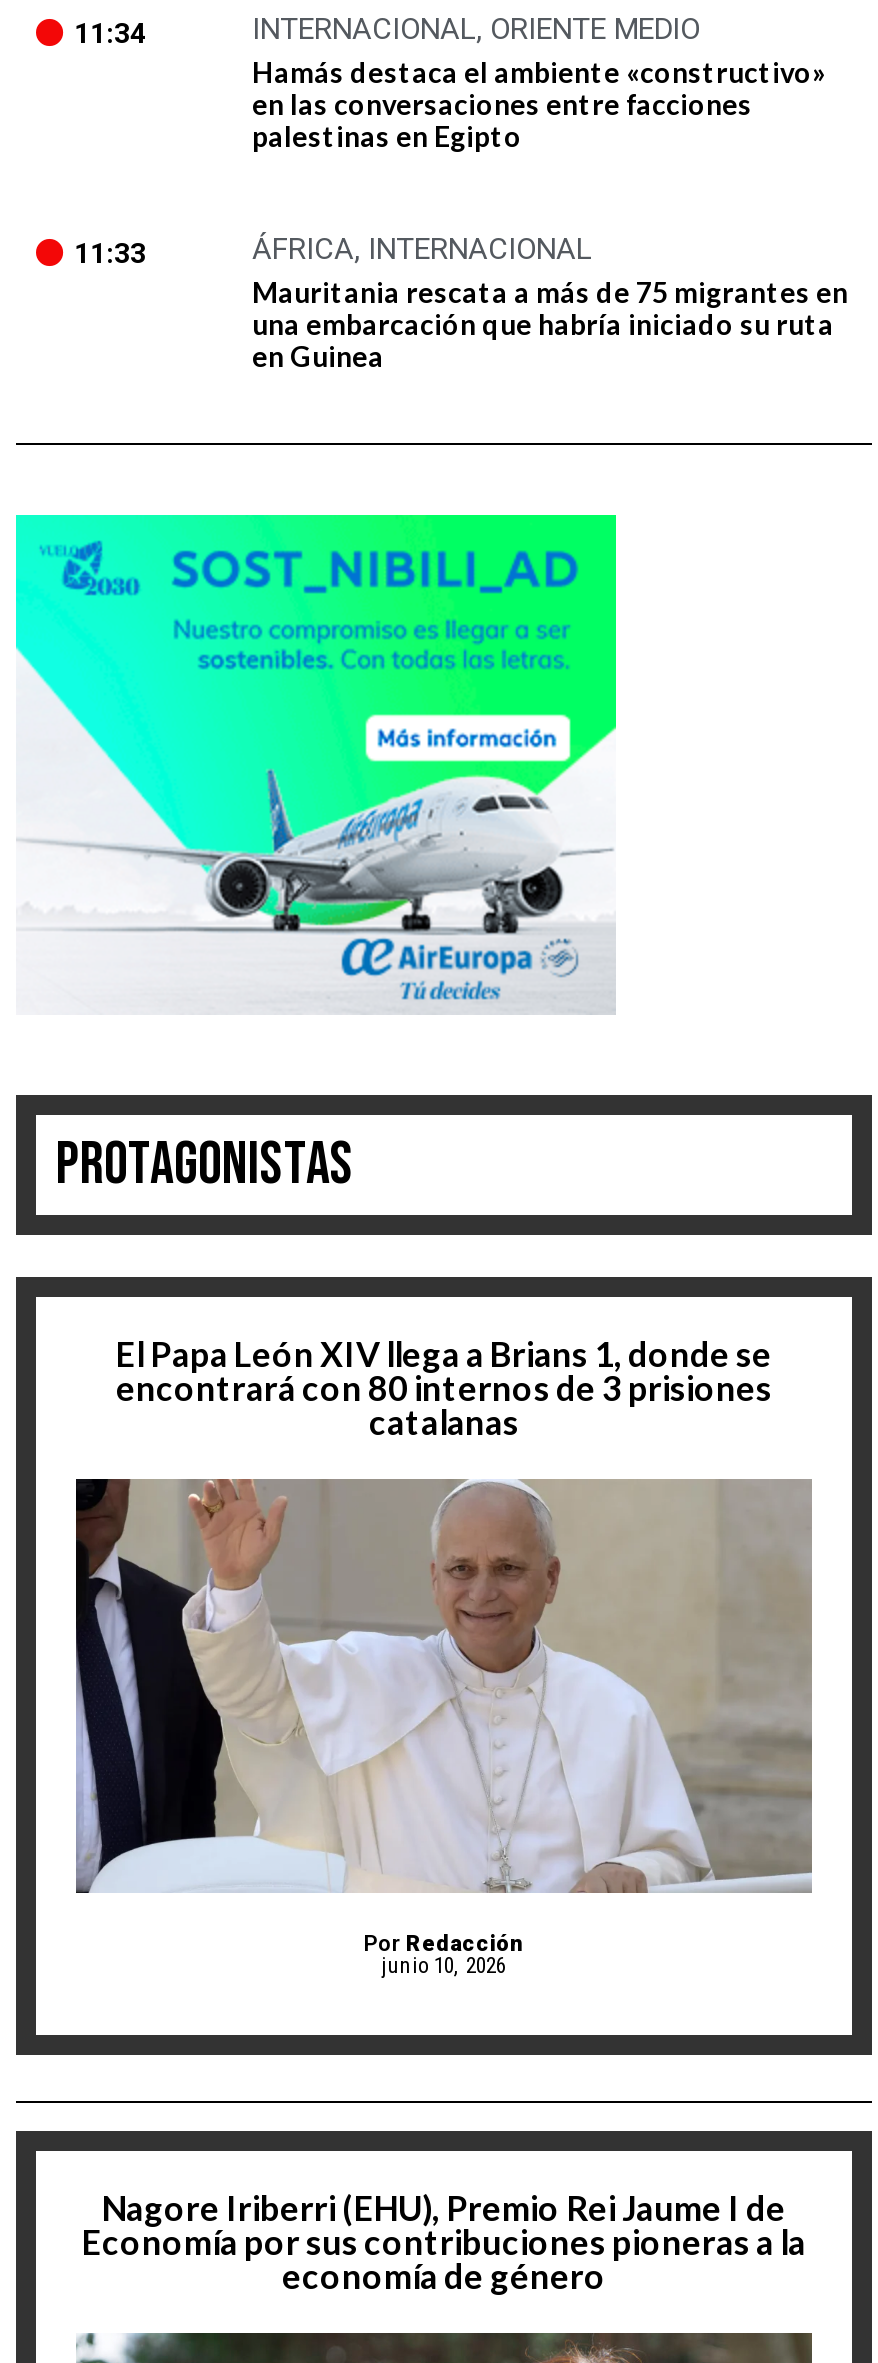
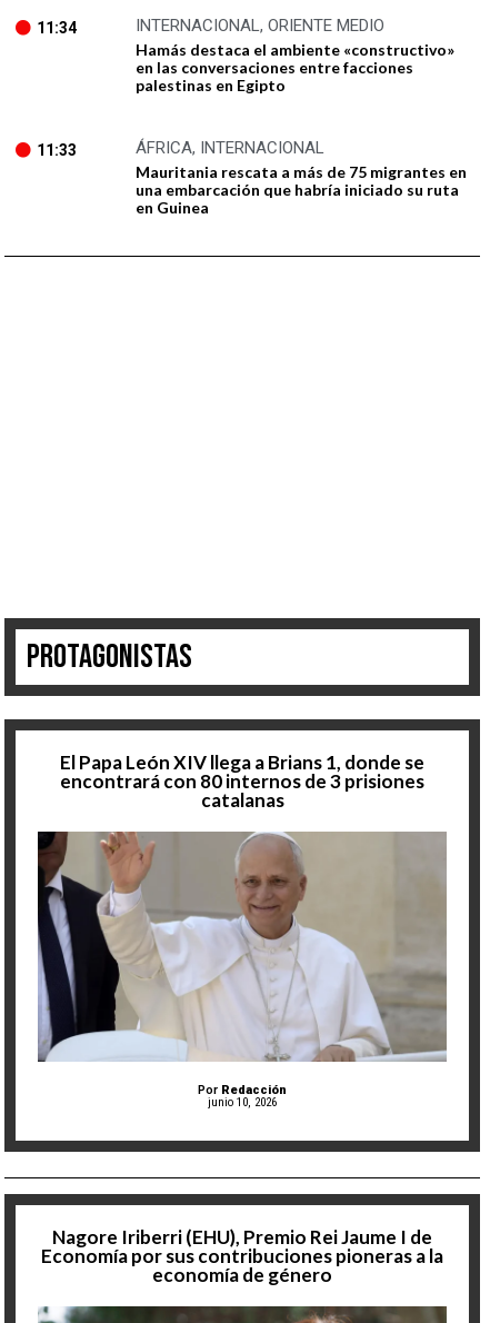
- [image]
